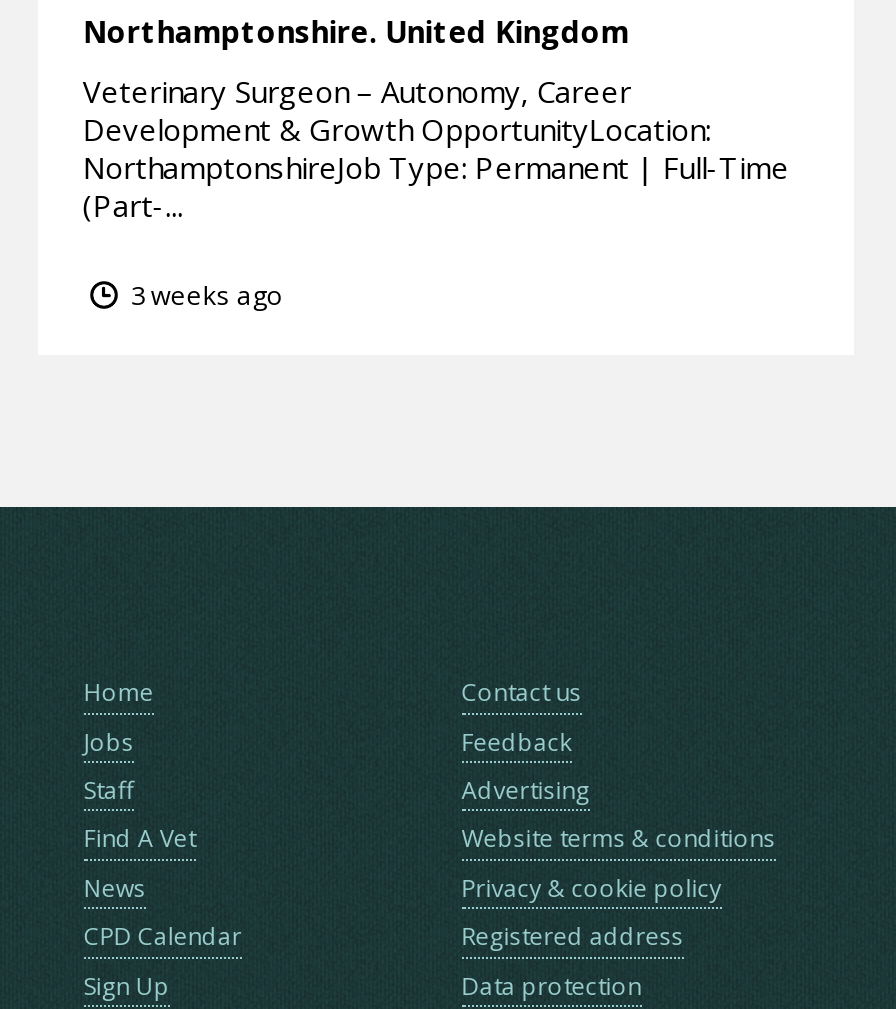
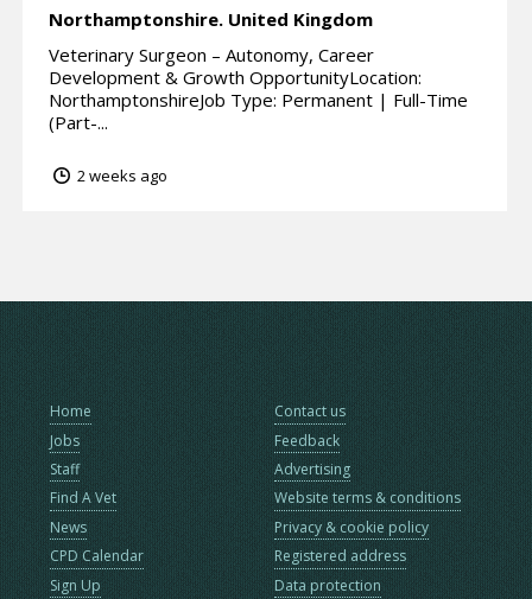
- 3 weeks ago
+ 2 weeks ago
